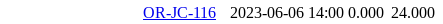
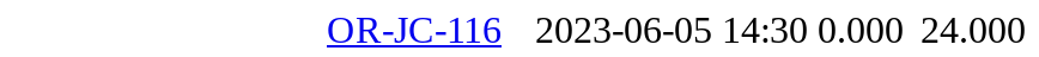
- OR-JC-116 2023-06-06 14:00 0.000 24.000
+ OR-JC-116 2023-06-05 14:30 0.000 24.000
